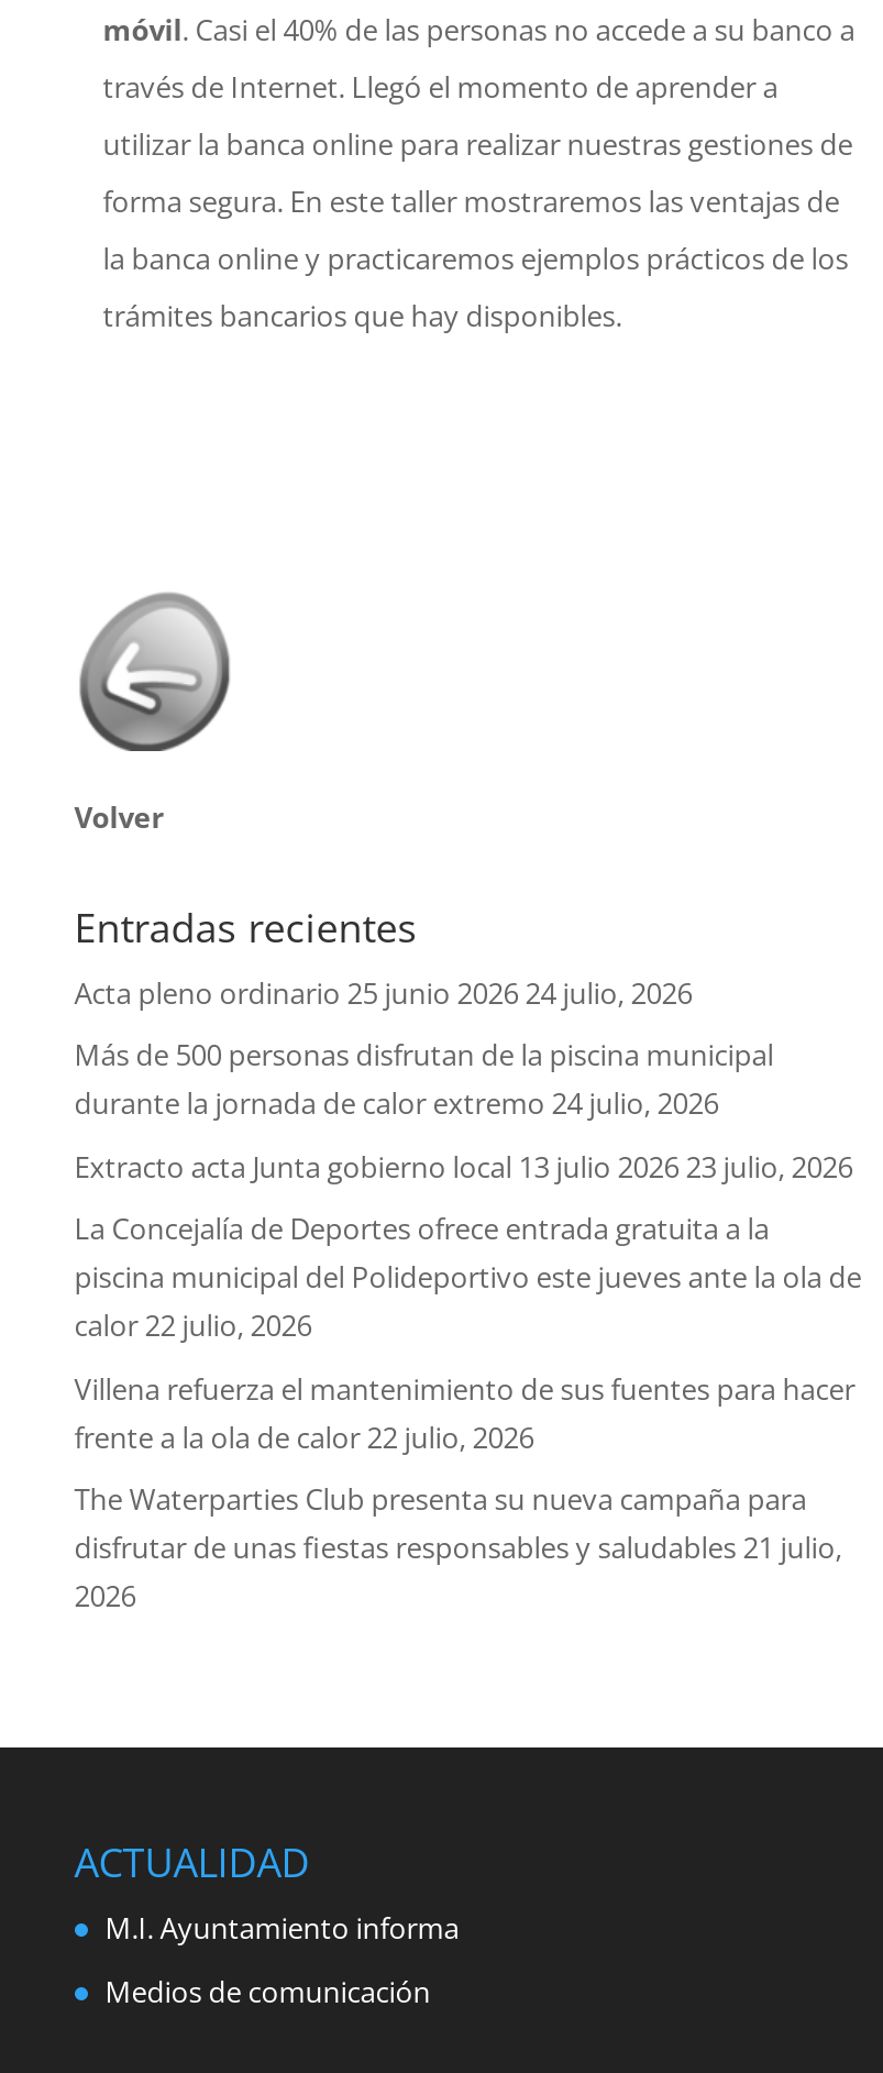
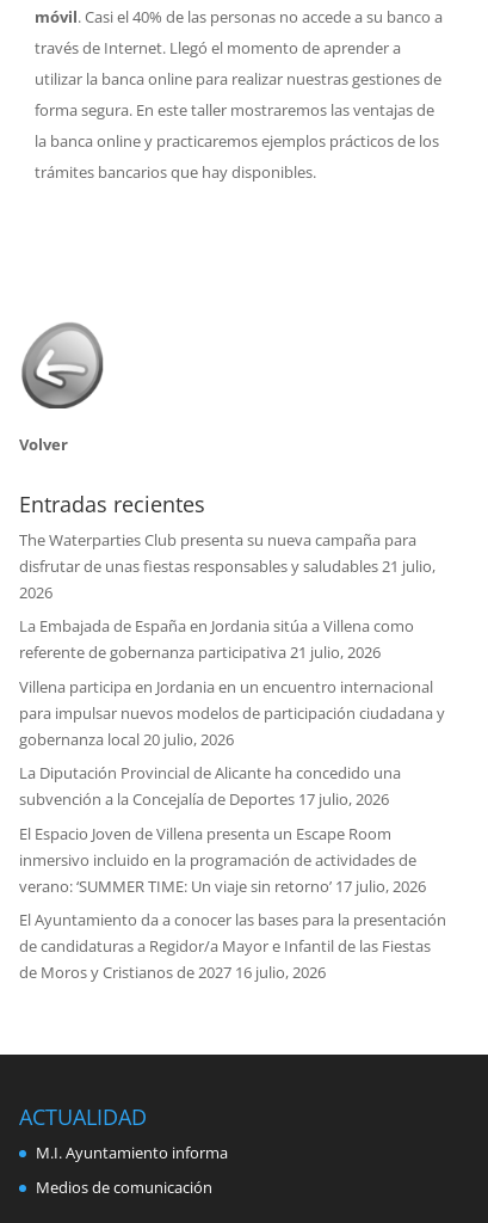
- Acta pleno ordinario 25 junio 2026 24 julio, 2026
- Más de 500 personas disfrutan de la piscina municipal
- durante la jornada de calor extremo 24 julio, 2026
- Extracto acta Junta gobierno local 13 julio 2026 23 julio, 2026
- La Concejalía de Deportes ofrece entrada gratuita a la
- piscina municipal del Polideportivo este jueves ante la ola de
- calor 22 julio, 2026
- Villena refuerza el mantenimiento de sus fuentes para hacer
- frente a la ola de calor 22 julio, 2026

moved up: The Waterparties Club presenta su nueva campaña para | disfrutar de unas fiestas responsables y saludables 21 julio, | 2026

+ La Embajada de España en Jordania sitúa a Villena como
+ referente de gobernanza participativa 21 julio, 2026
+ Villena participa en Jordania en un encuentro internacional
+ para impulsar nuevos modelos de participación ciudadana y
+ gobernanza local 20 julio, 2026
+ La Diputación Provincial de Alicante ha concedido una
+ subvención a la Concejalía de Deportes 17 julio, 2026
+ El Espacio Joven de Villena presenta un Escape Room
+ inmersivo incluido en la programación de actividades de
+ verano: ‘SUMMER TIME: Un viaje sin retorno’ 17 julio, 2026
+ El Ayuntamiento da a conocer las bases para la presentación
+ de candidaturas a Regidor/a Mayor e Infantil de las Fiestas
+ de Moros y Cristianos de 2027 16 julio, 2026
